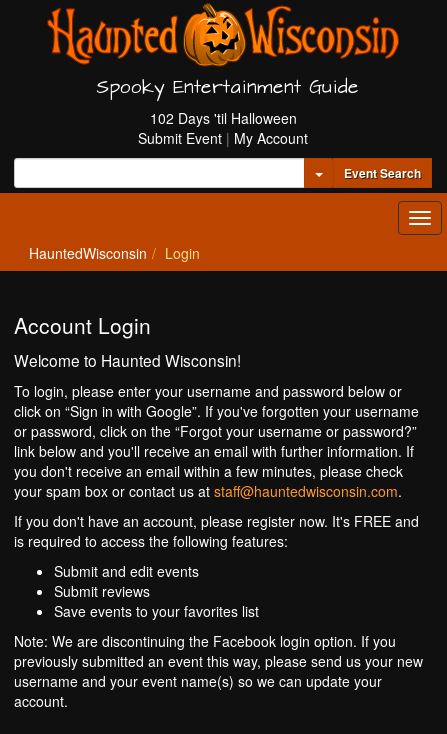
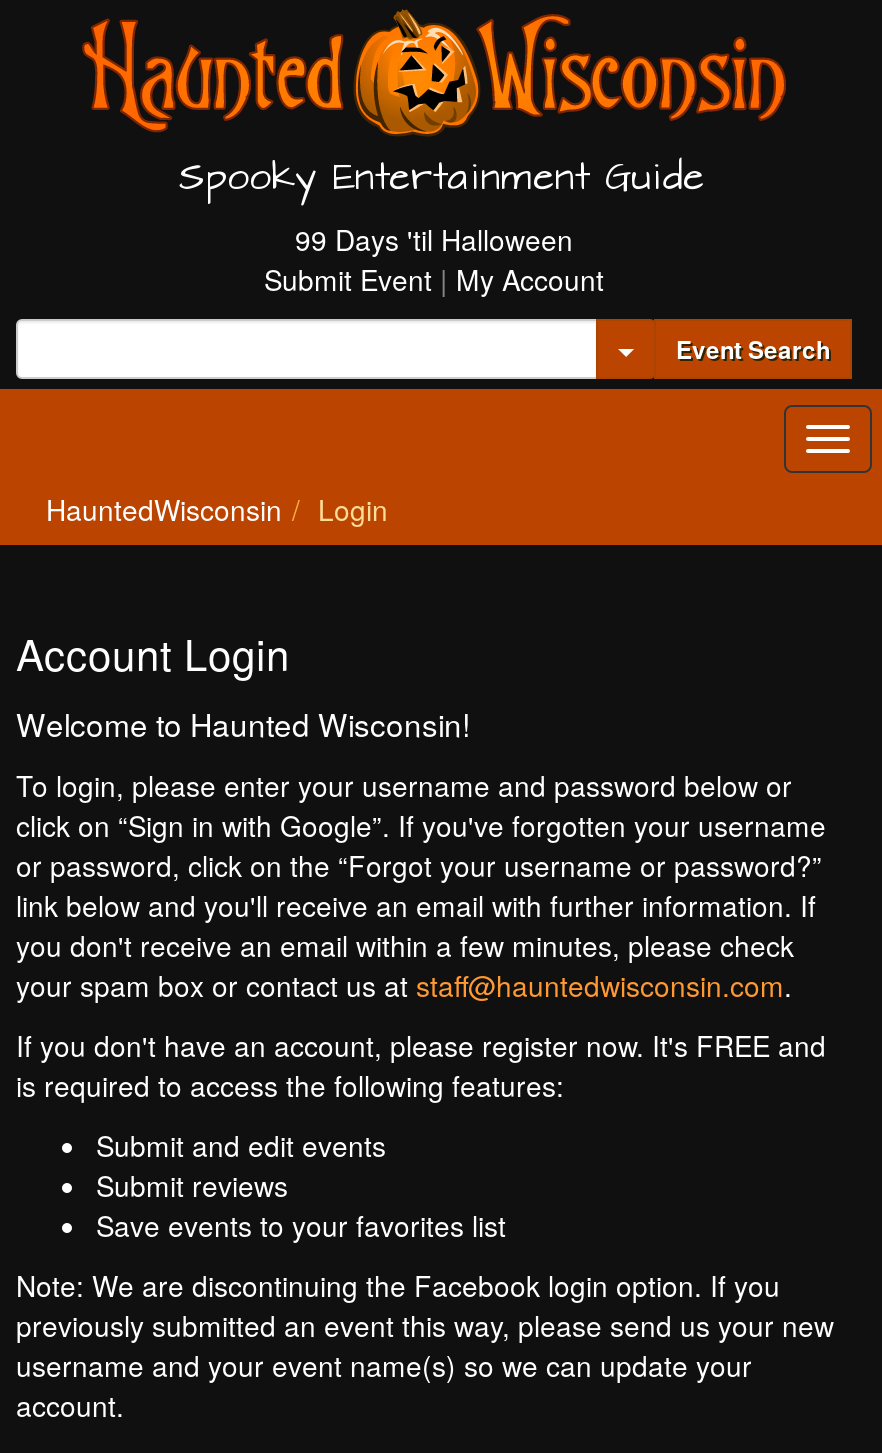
- 102 Days 'til Halloween
+ 99 Days 'til Halloween
